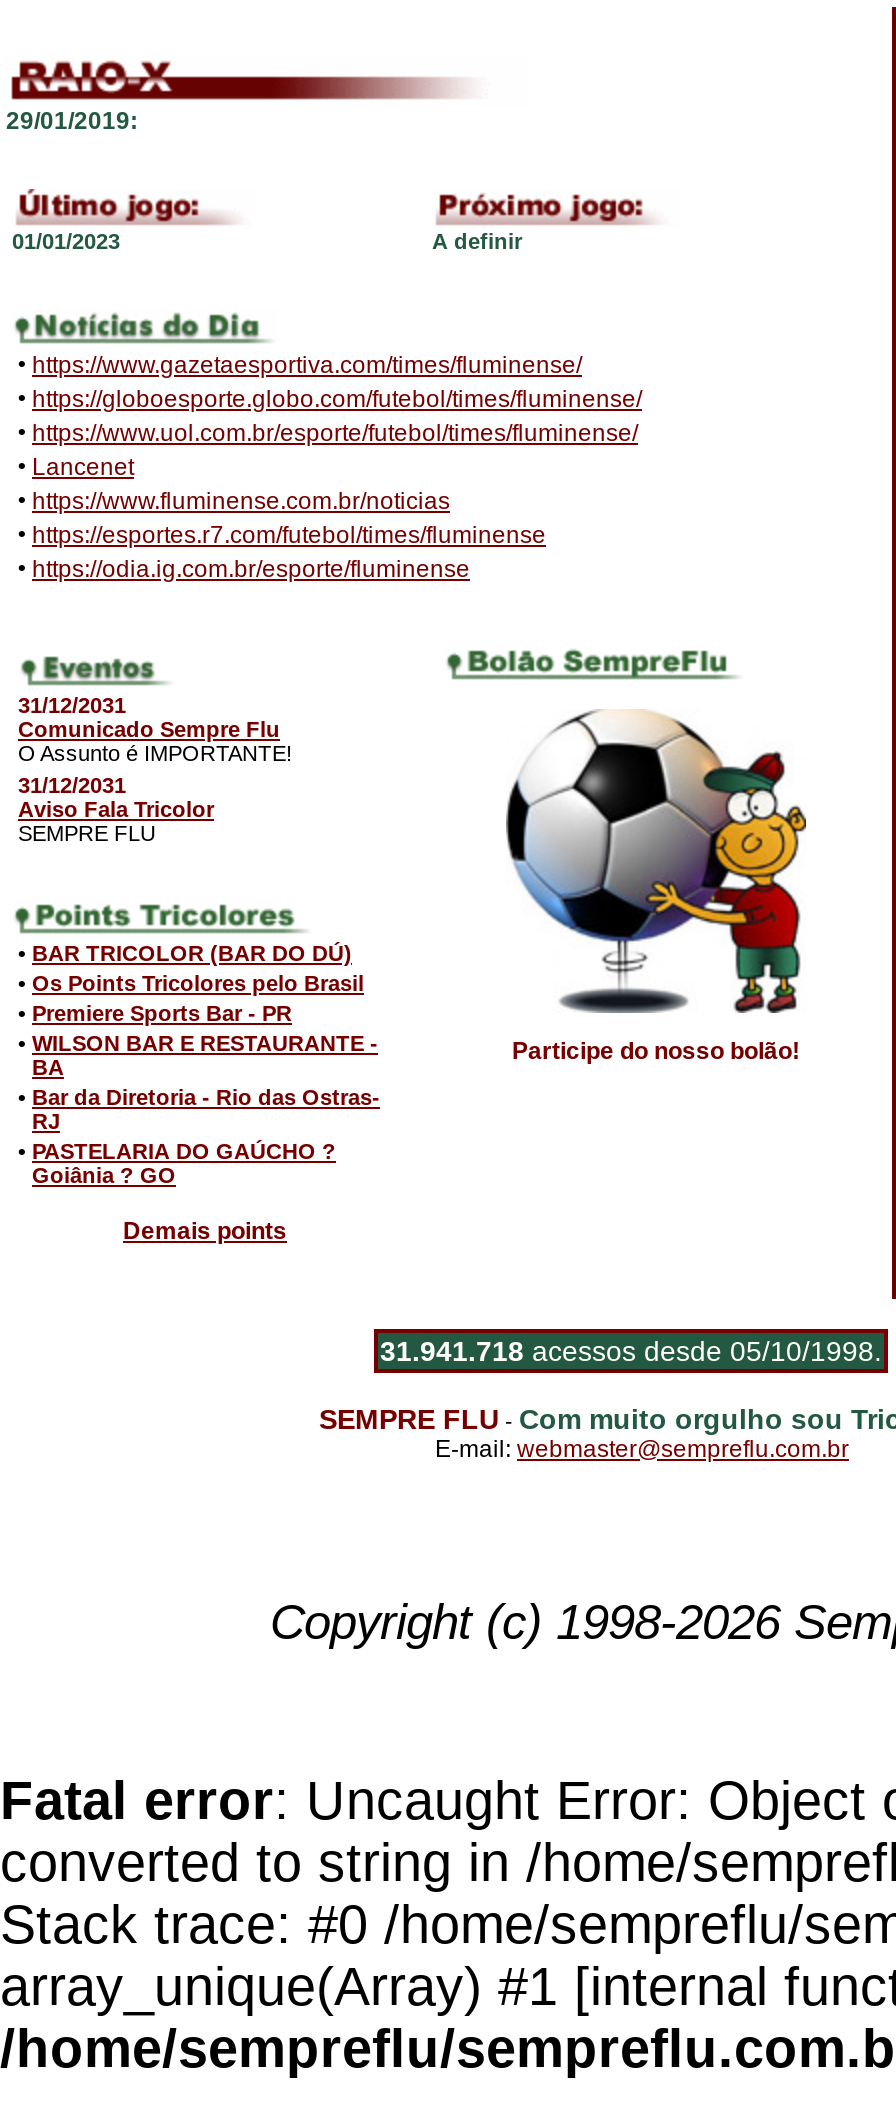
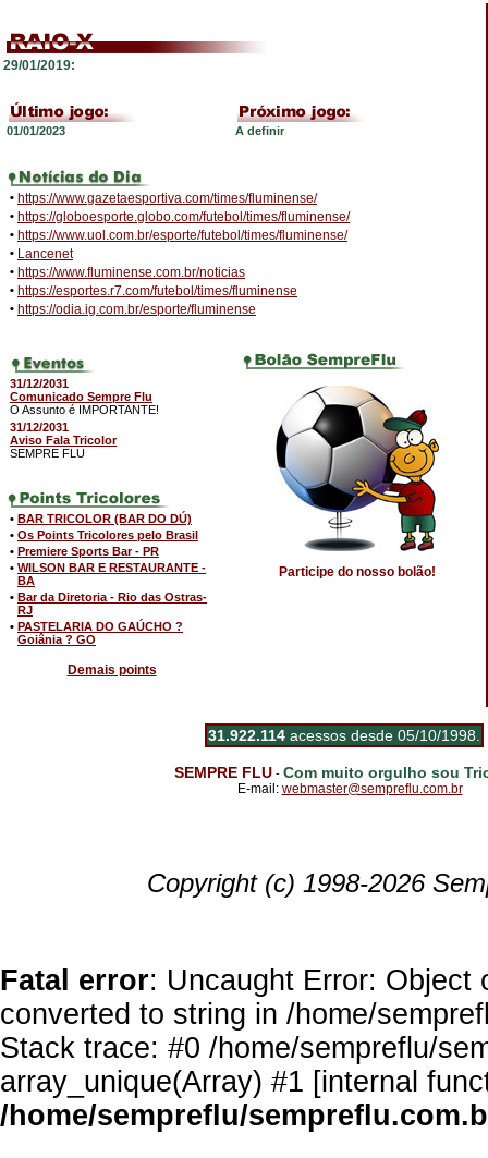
- 31.941.718 acessos desde 05/10/1998.
+ 31.922.114 acessos desde 05/10/1998.
